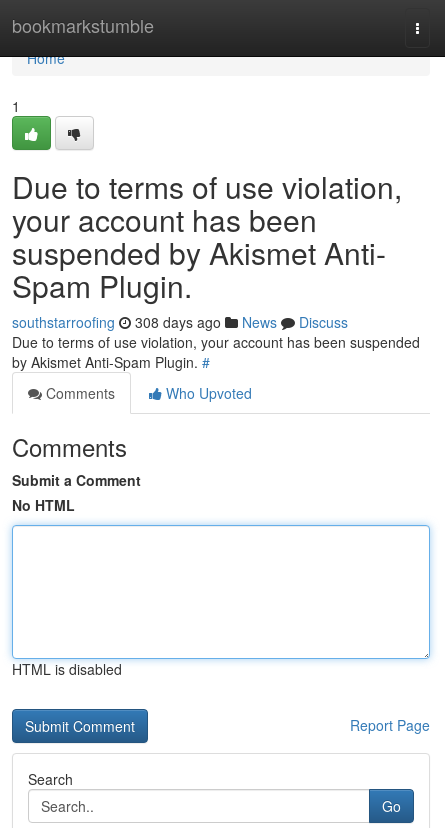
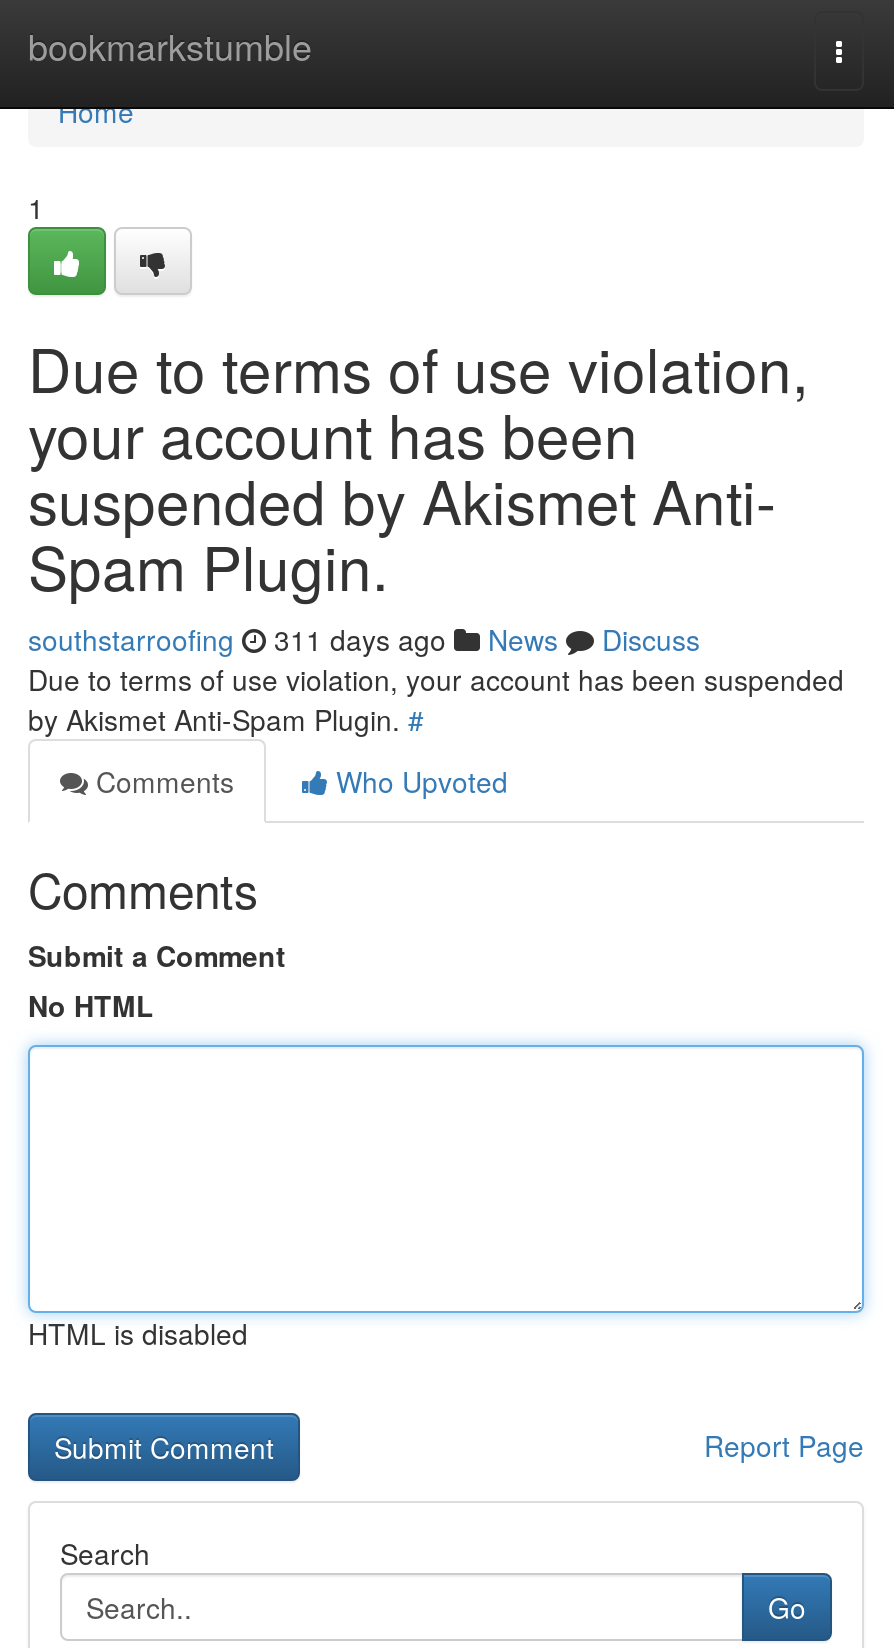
- southstarroofing 308 days ago News Discuss
+ southstarroofing 311 days ago News Discuss
